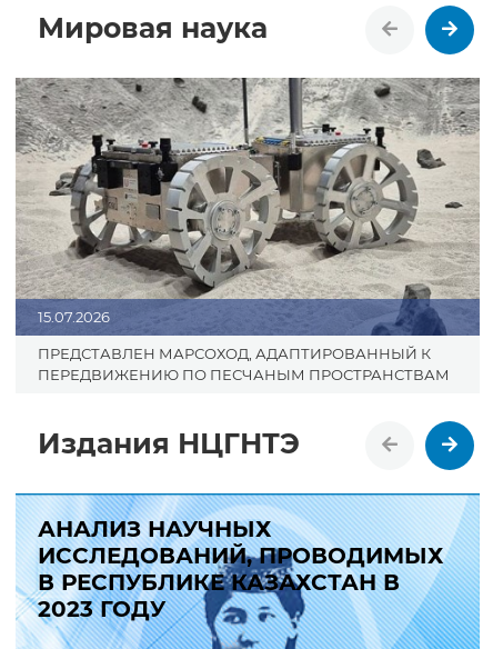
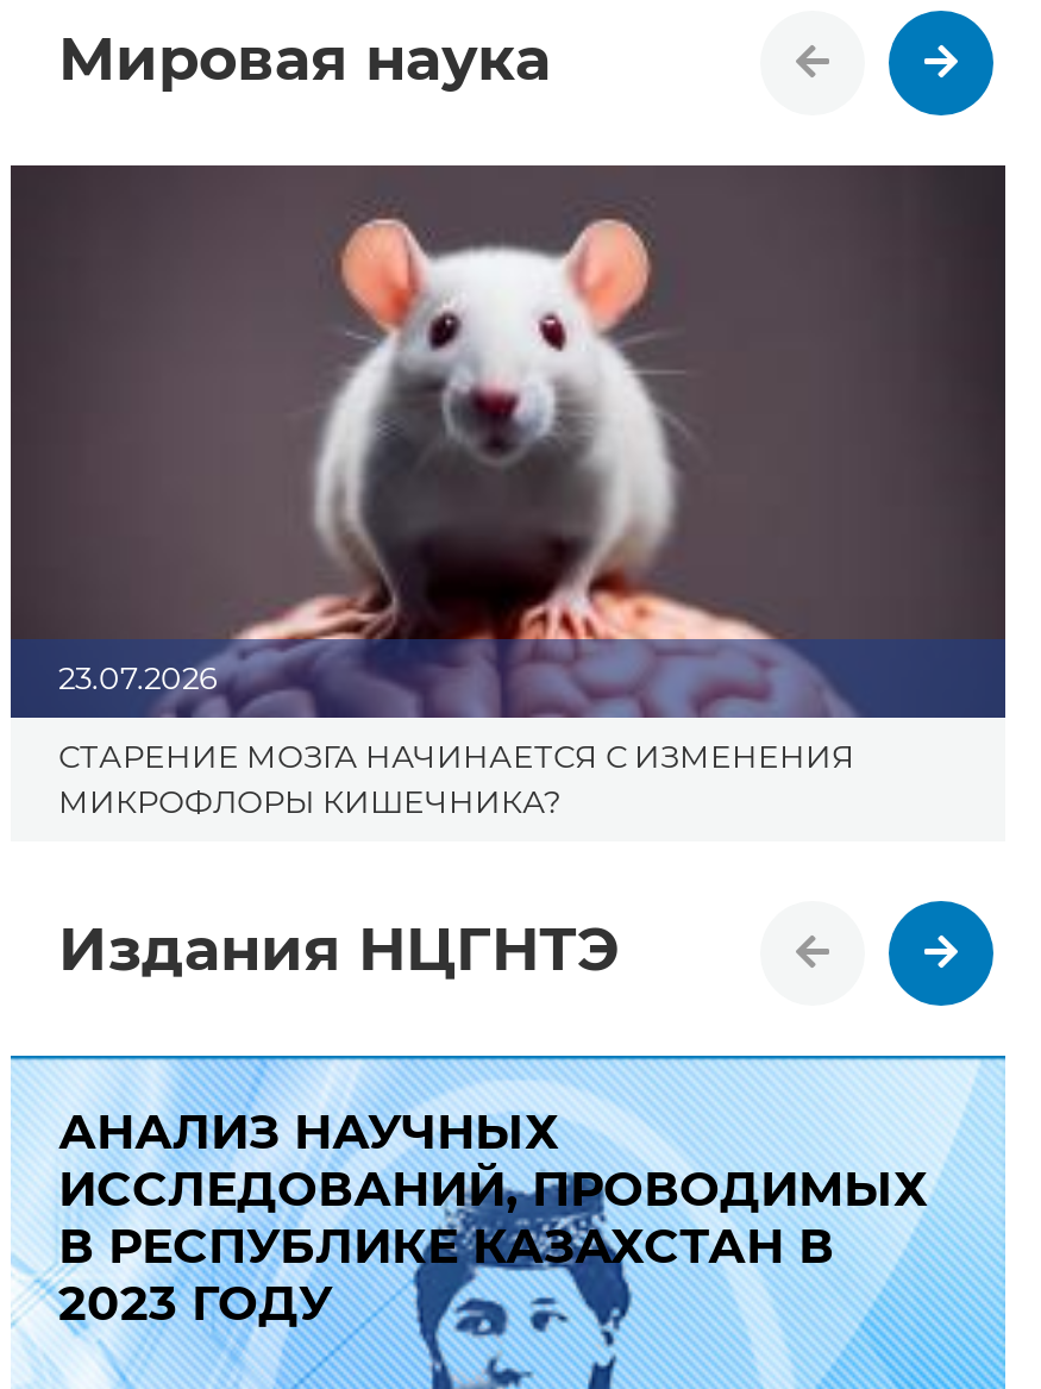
- [image]
- 15.07.2026
+ [image]
+ 23.07.2026

- ПРЕДСТАВЛЕН МАРСОХОД, АДАПТИРОВАННЫЙ К
- ПЕРЕДВИЖЕНИЮ ПО ПЕСЧАНЫМ ПРОСТРАНСТВАМ
+ СТАРЕНИЕ МОЗГА НАЧИНАЕТСЯ С ИЗМЕНЕНИЯ
+ МИКРОФЛОРЫ КИШЕЧНИКА?
